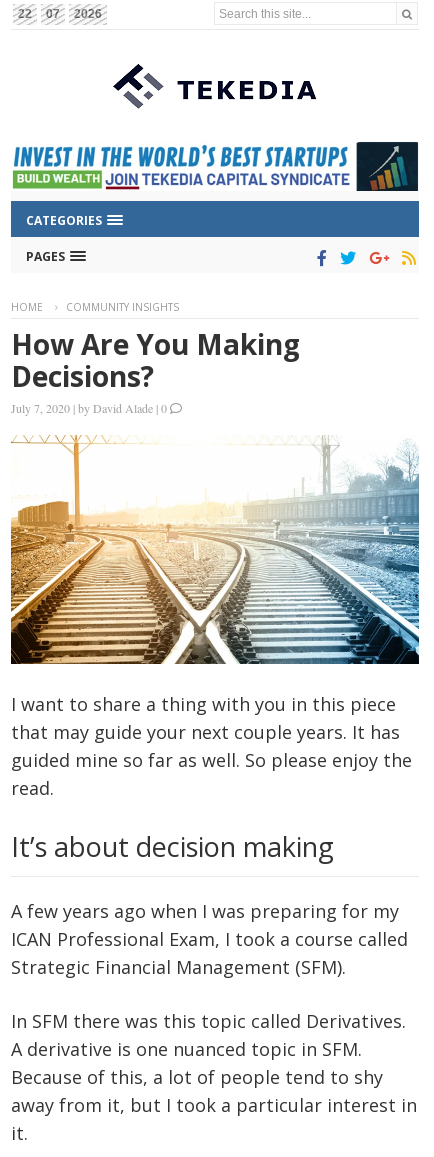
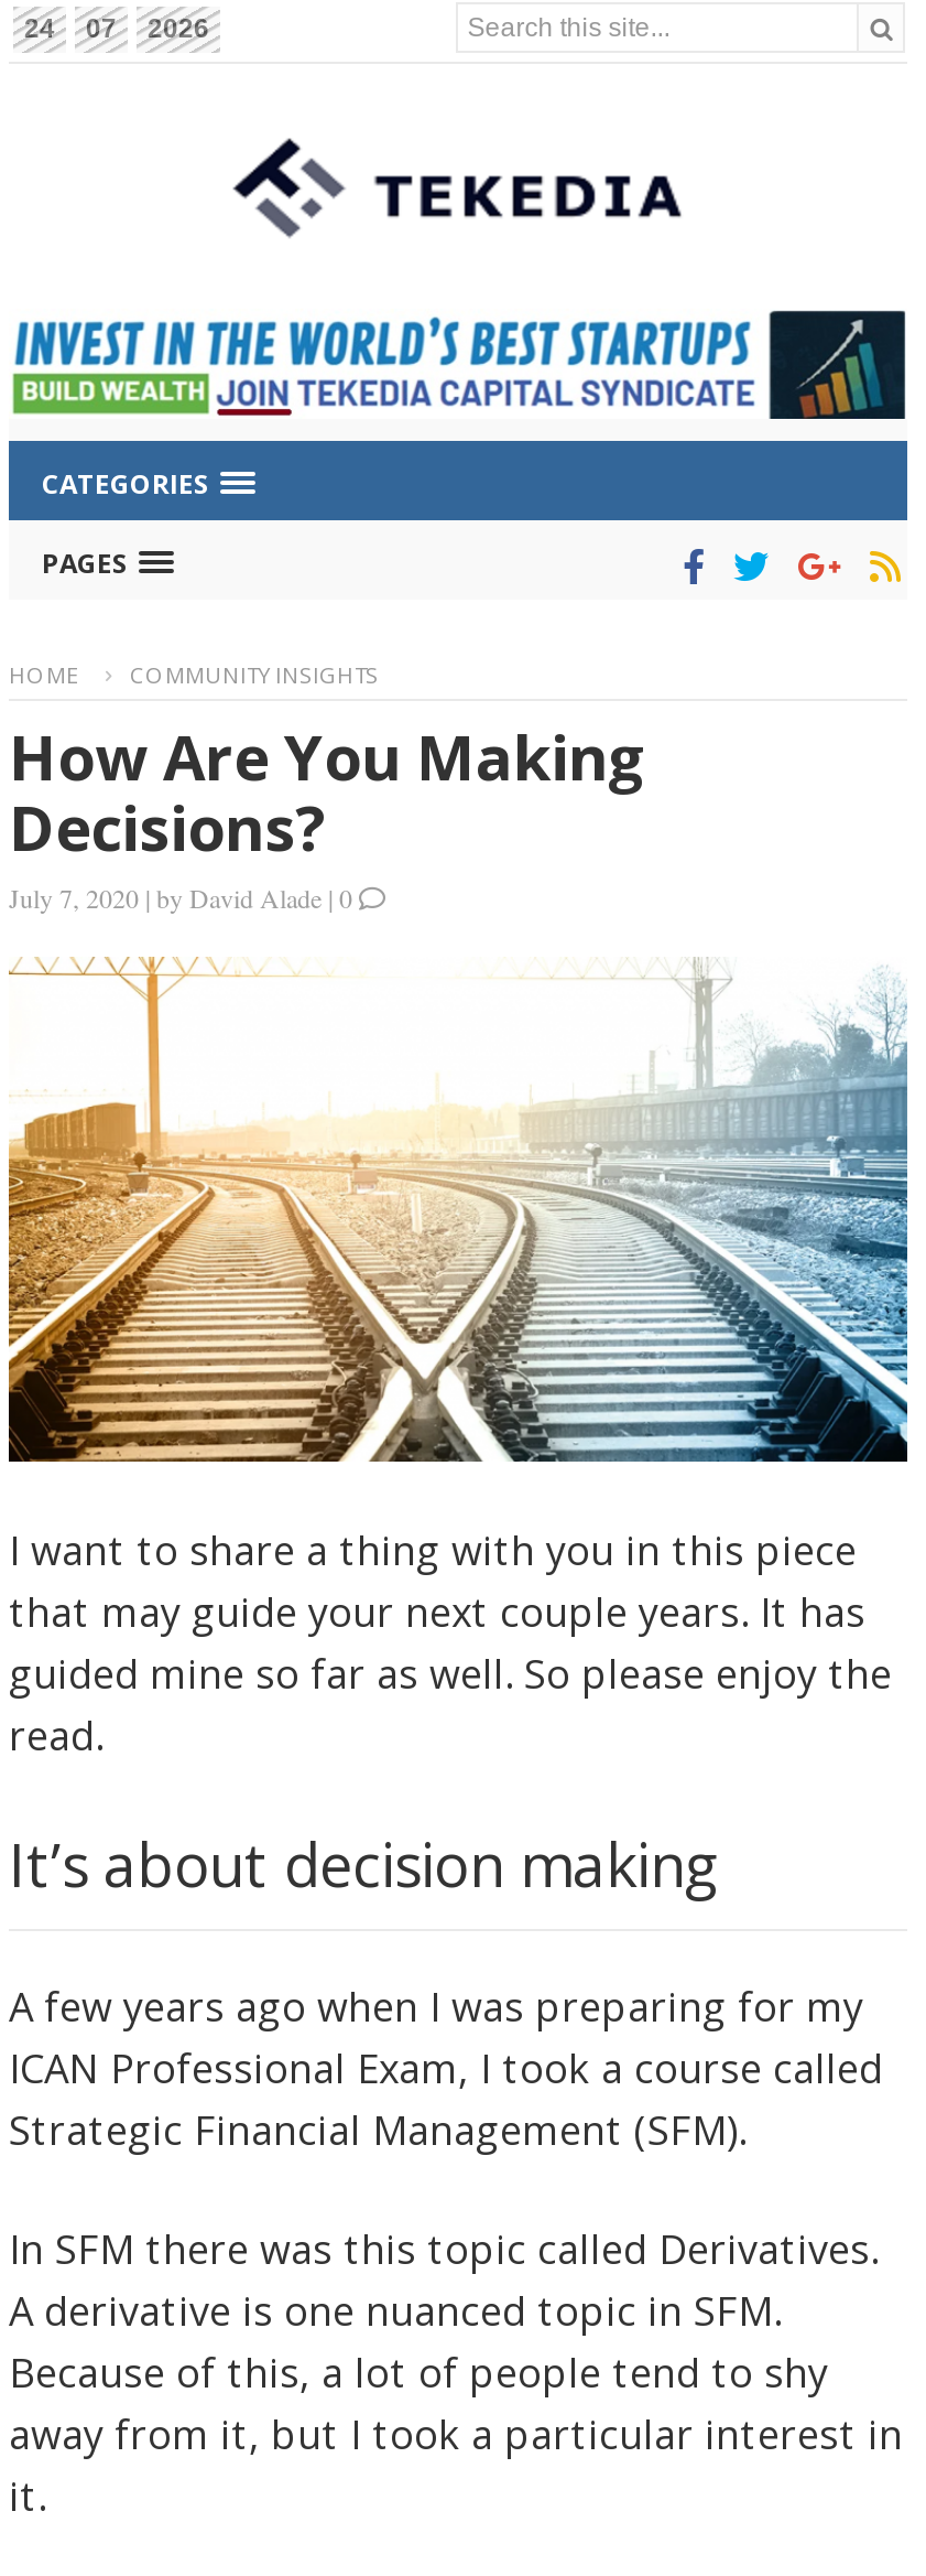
- 22 07 2026
+ 24 07 2026
